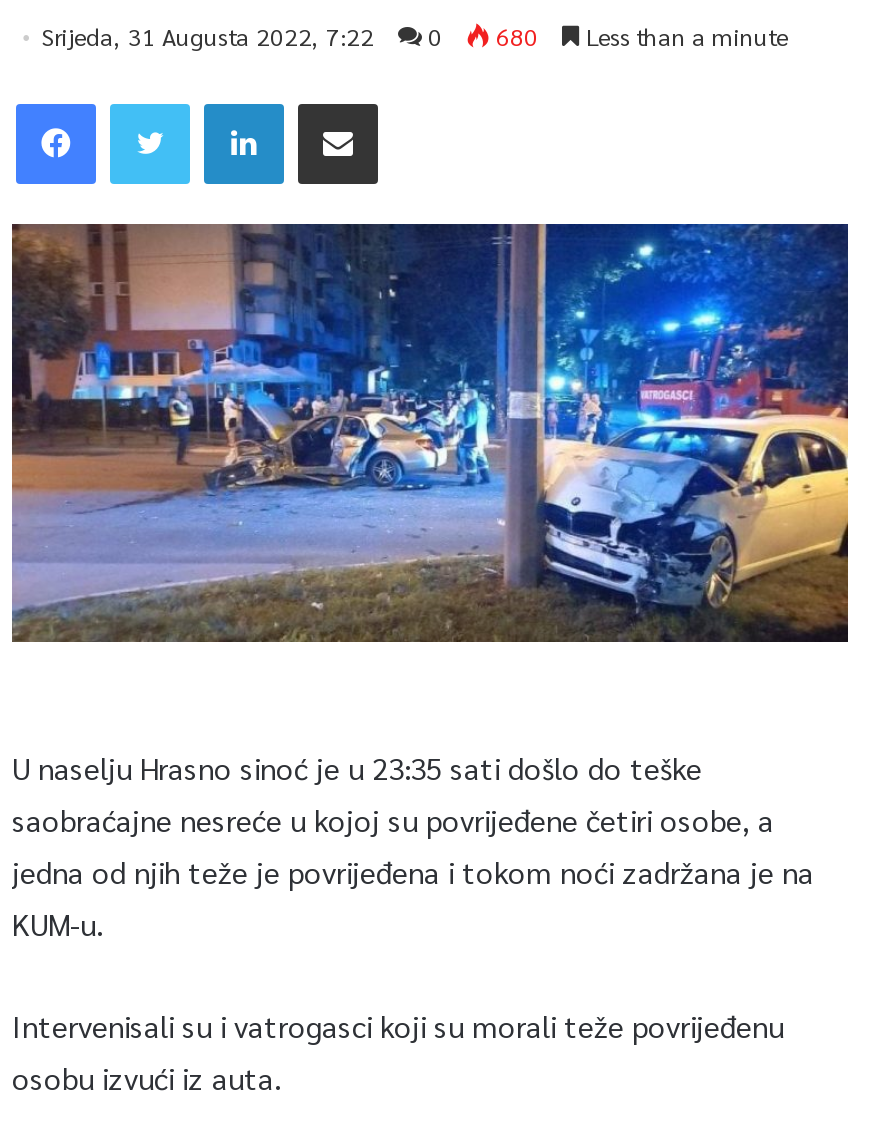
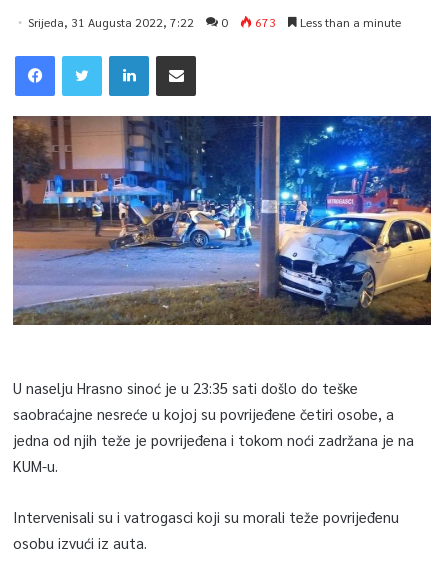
- Srijeda, 31 Augusta 2022, 7:22 0 680 Less than a minute
+ Srijeda, 31 Augusta 2022, 7:22 0 673 Less than a minute
